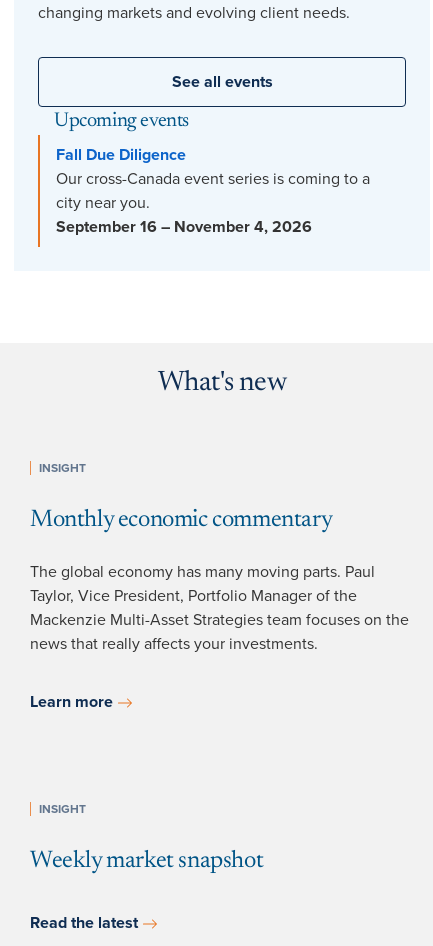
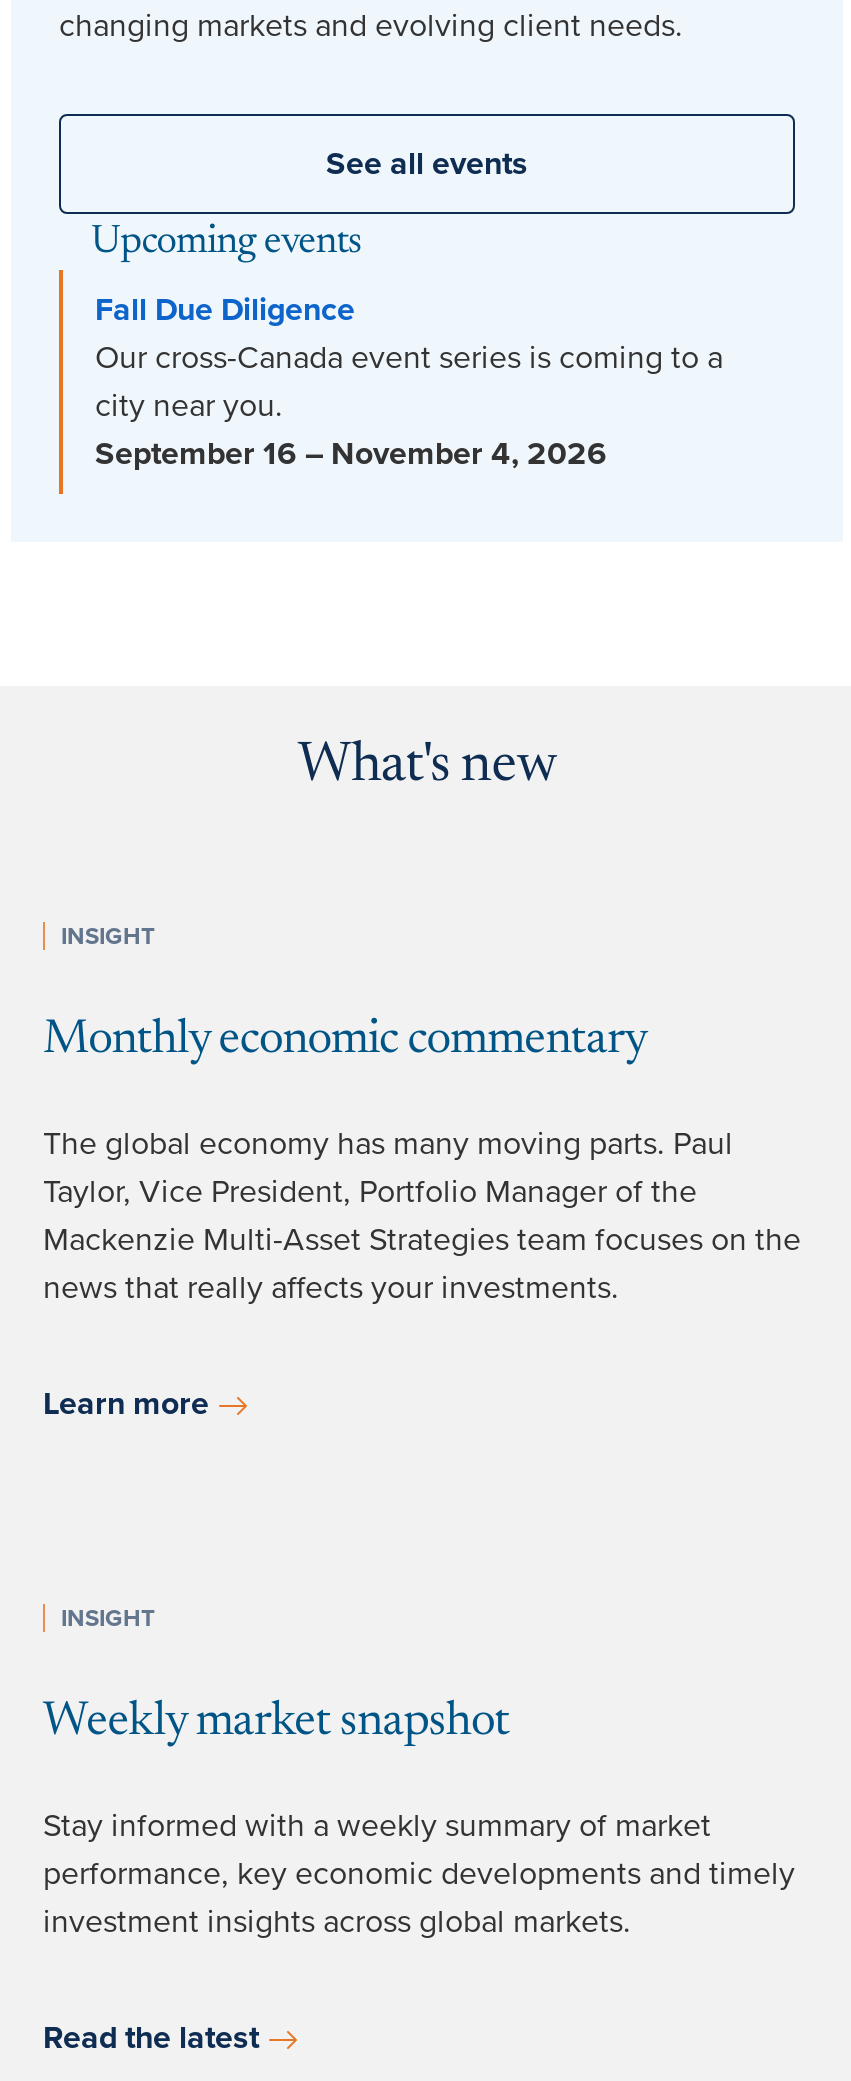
+ Stay informed with a weekly summary of market
+ performance, key economic developments and timely
+ investment insights across global markets.
